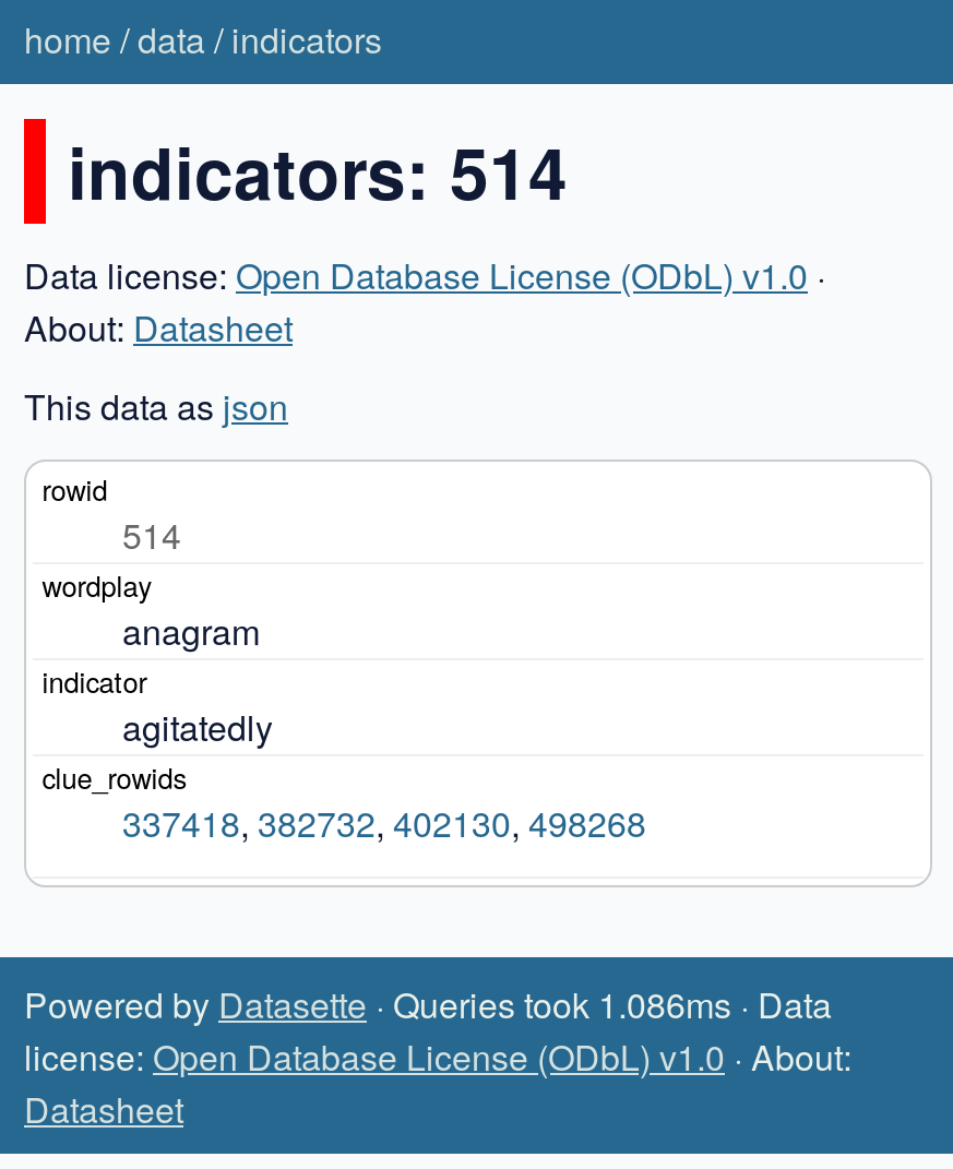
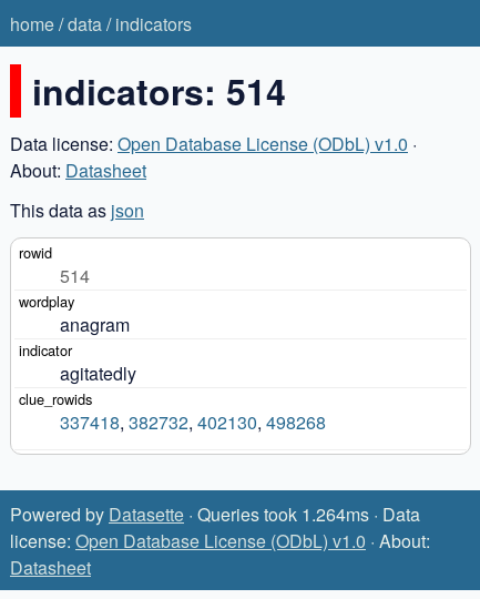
- Powered by Datasette · Queries took 1.086ms · Data
+ Powered by Datasette · Queries took 1.264ms · Data
